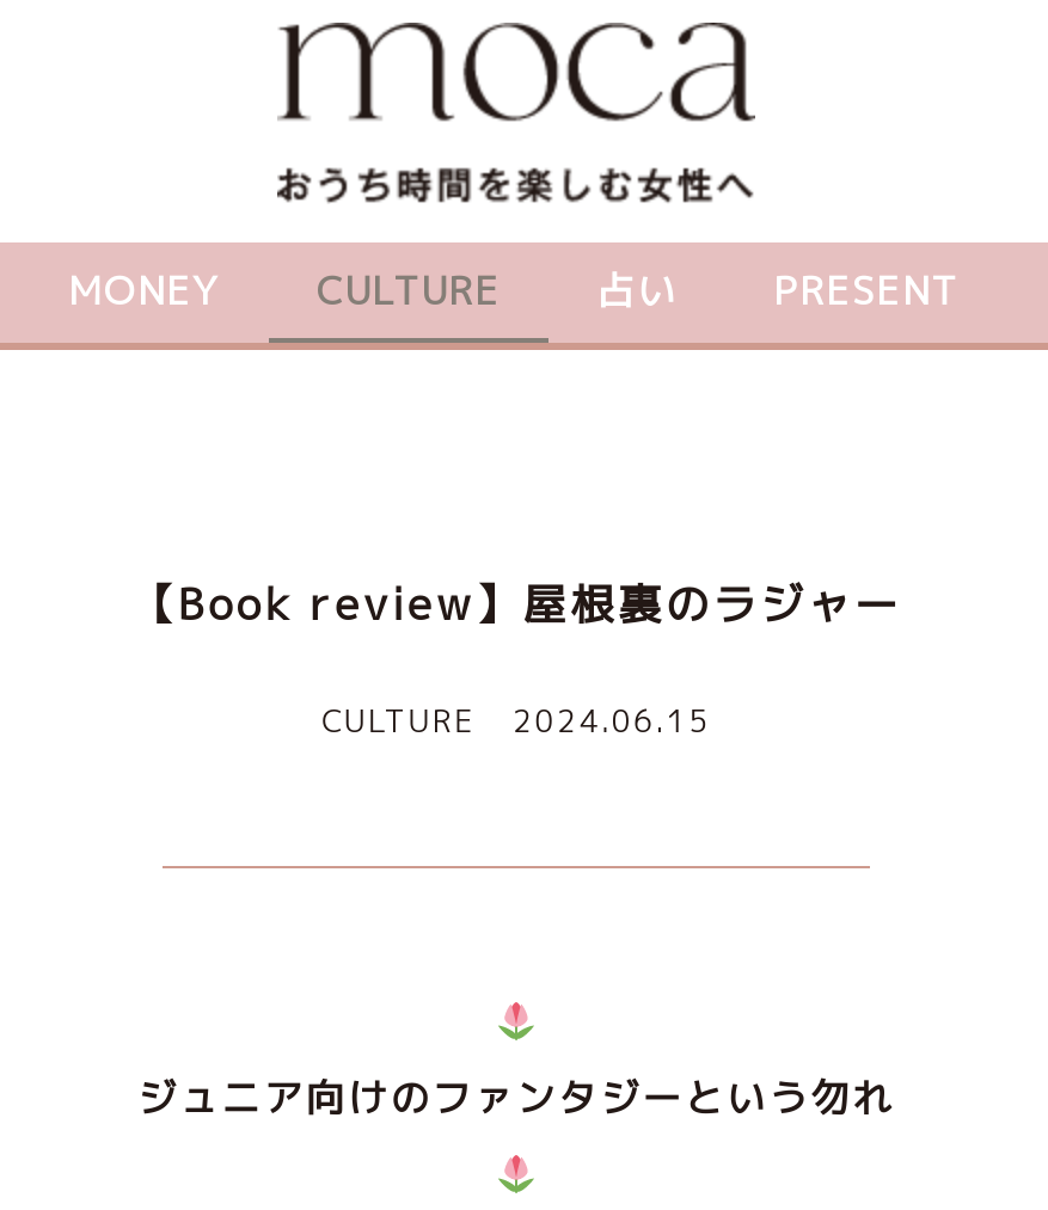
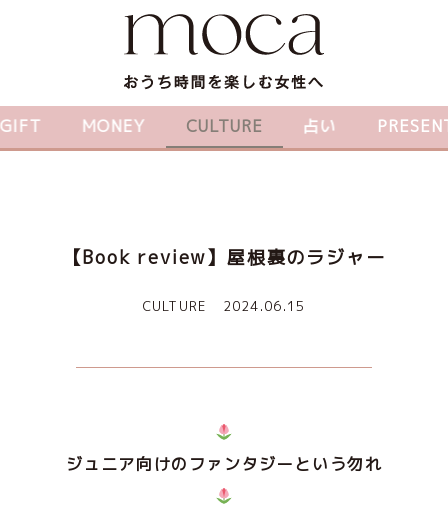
+ GIFT
